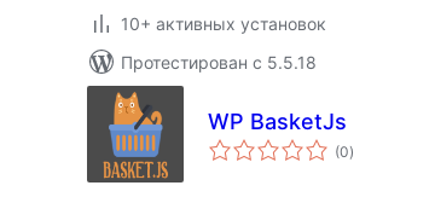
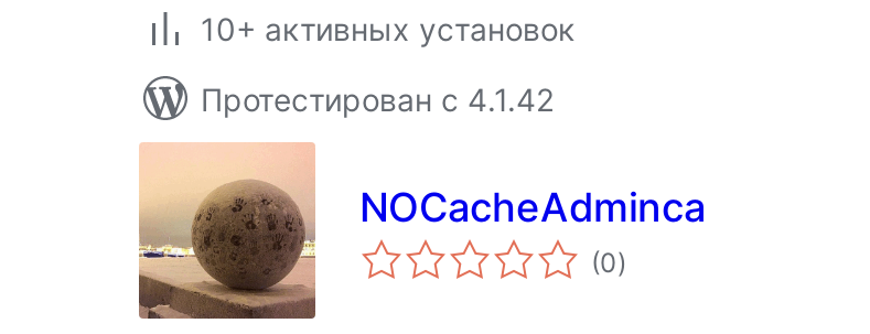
- Протестирован с 5.5.18
+ Протестирован с 4.1.42

- [image]
- WP BasketJs
+ [image]
+ NOCacheAdminca
